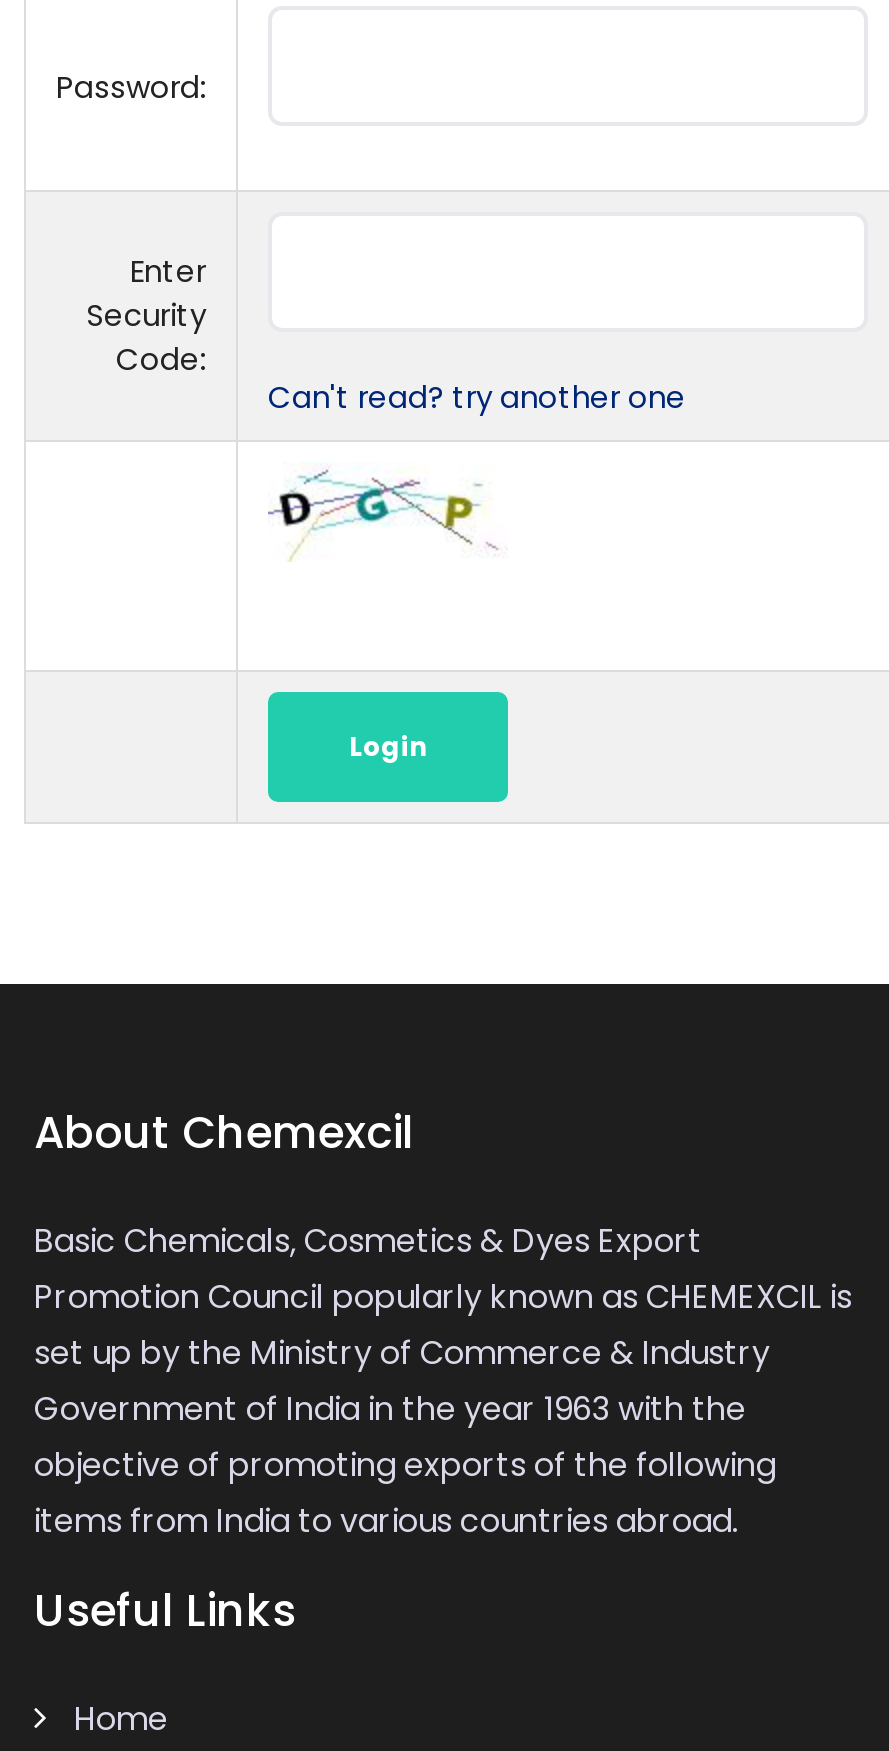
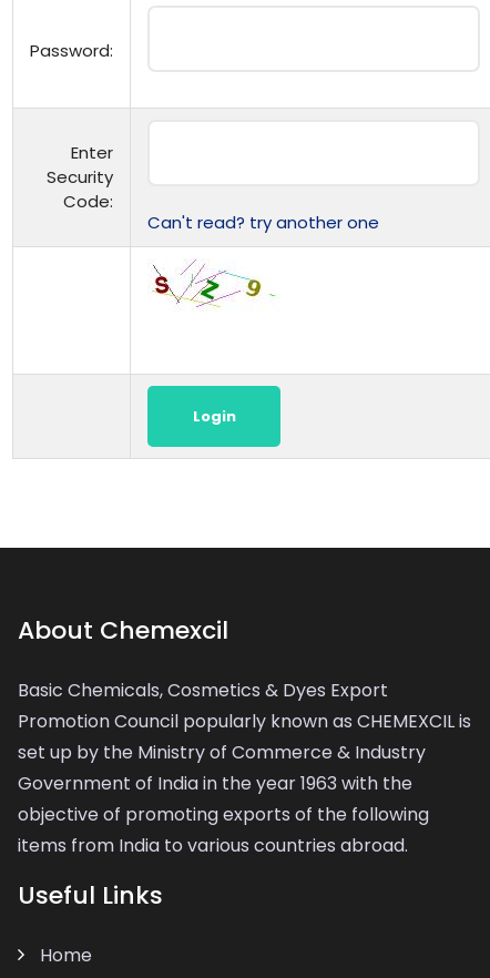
- [image]
+ [image]
